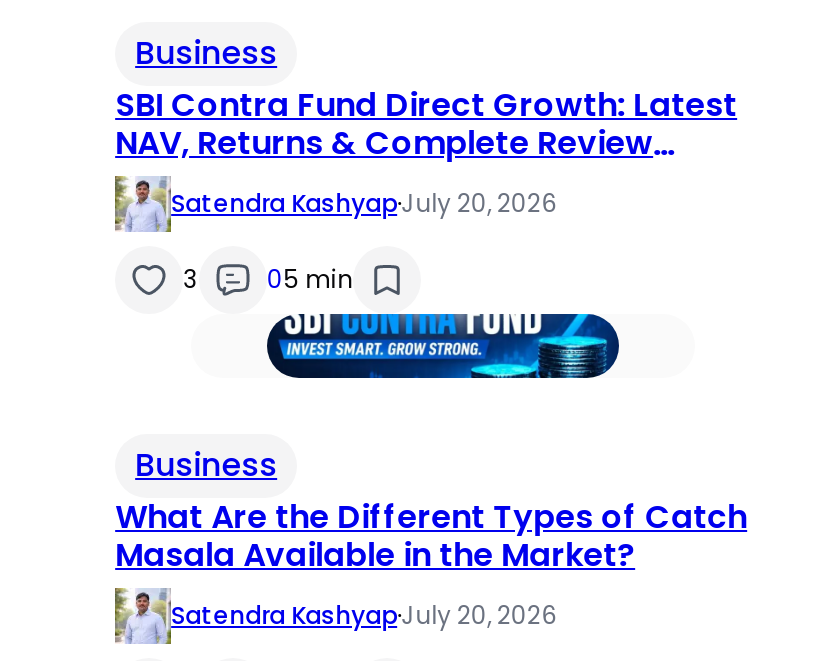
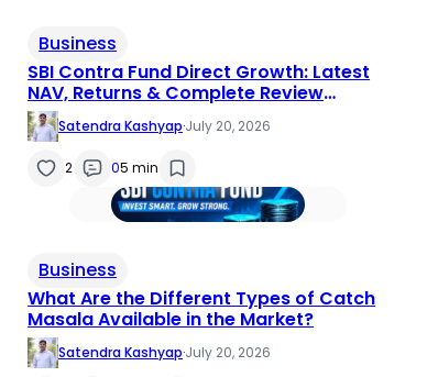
- 3
+ 2
